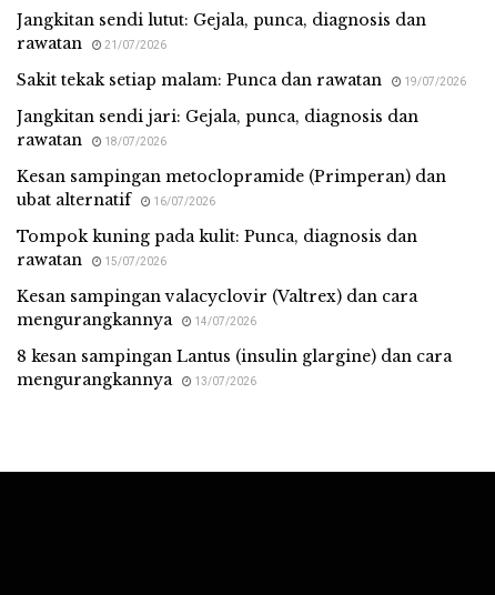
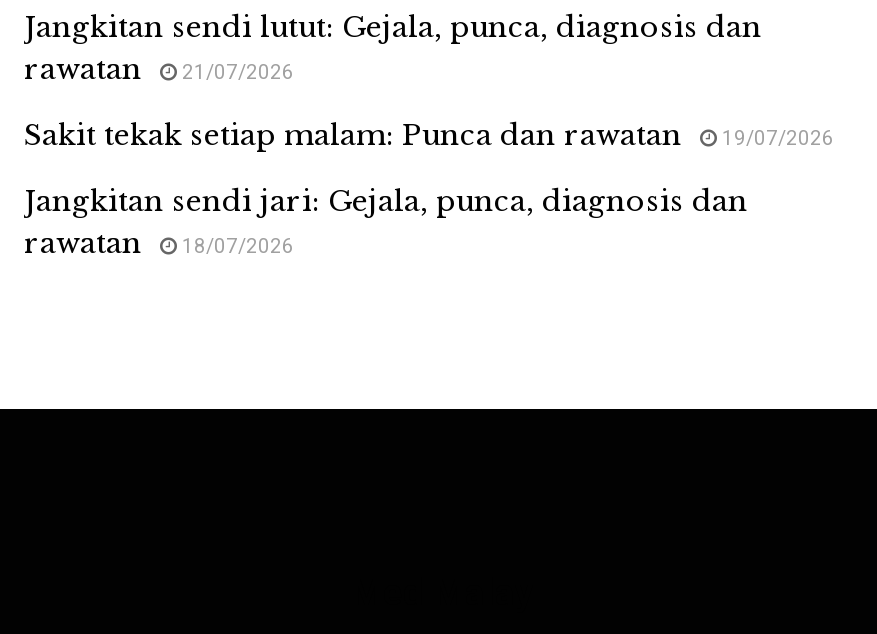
- Kesan sampingan metoclopramide (Primperan) dan
- ubat alternatif
- 16/07/2026
- Tompok kuning pada kulit: Punca, diagnosis dan
- rawatan
- 15/07/2026
- Kesan sampingan valacyclovir (Valtrex) dan cara
- mengurangkannya
- 14/07/2026
- 8 kesan sampingan Lantus (insulin glargine) dan cara
- mengurangkannya
- 13/07/2026
